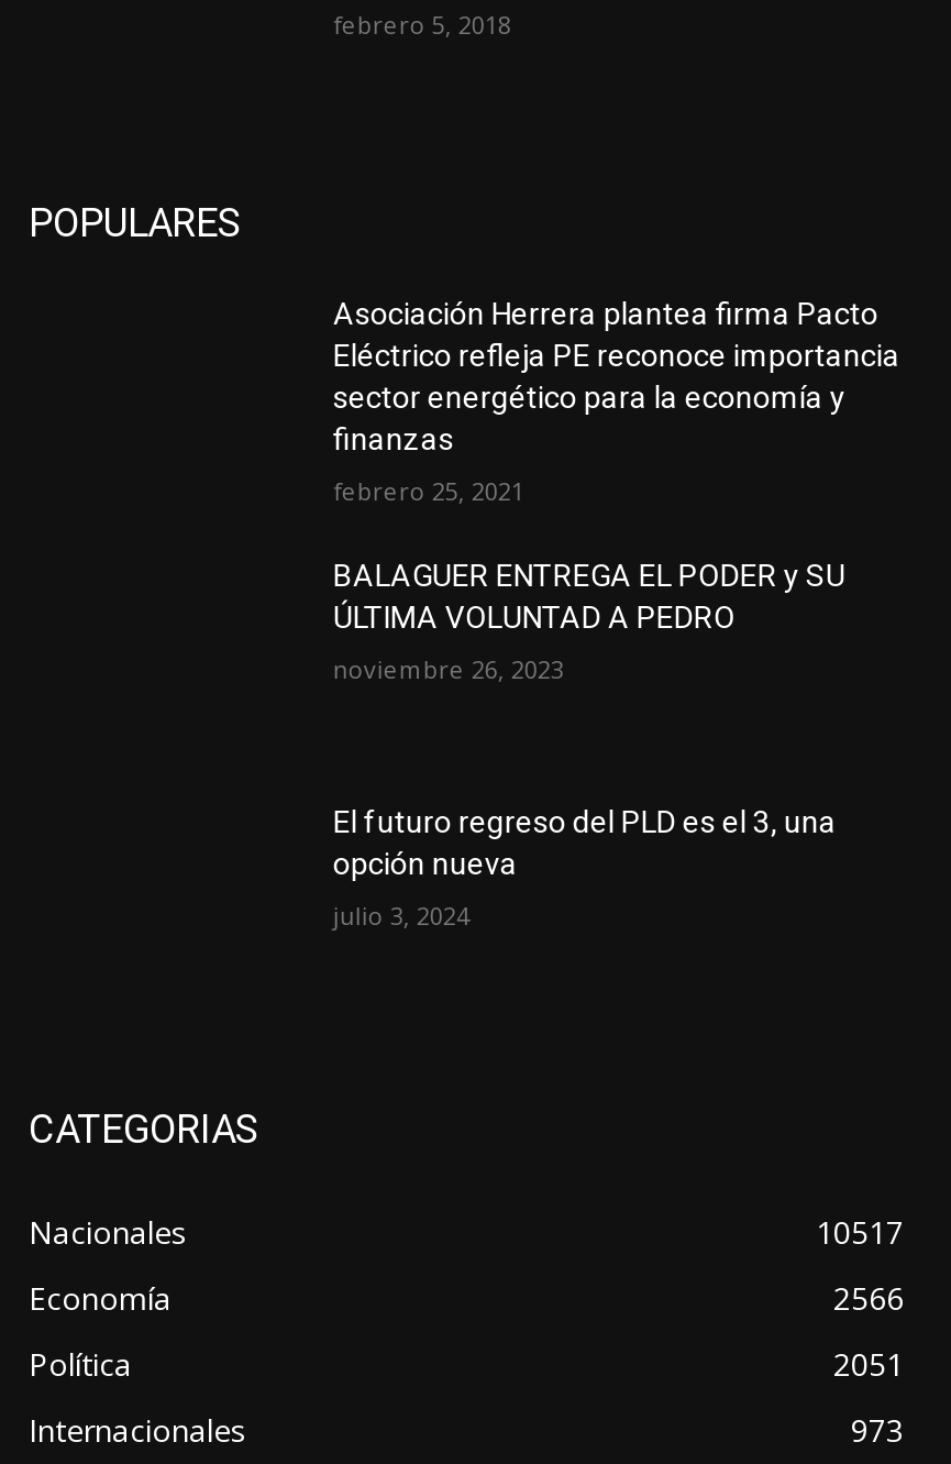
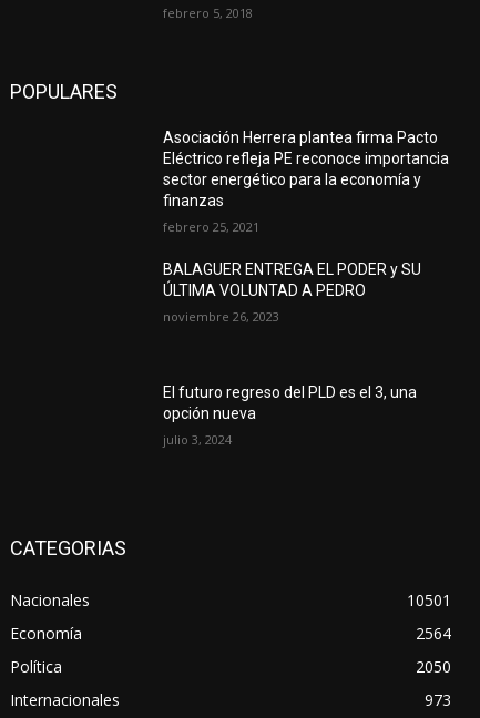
- 10517
+ 10501

- 2566
+ 2564

- 2051
+ 2050
